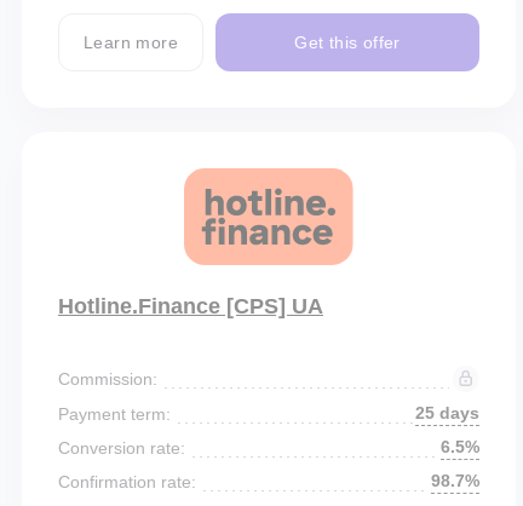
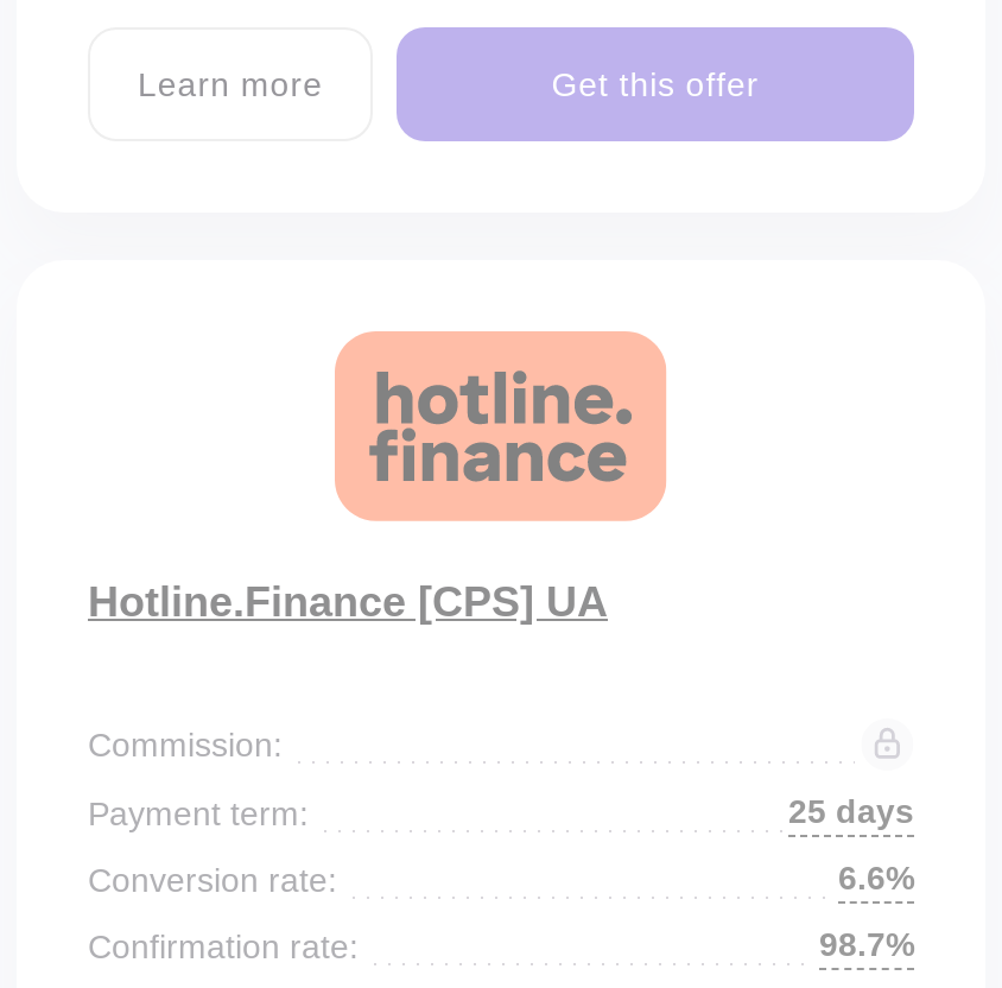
- 6.5%
+ 6.6%
